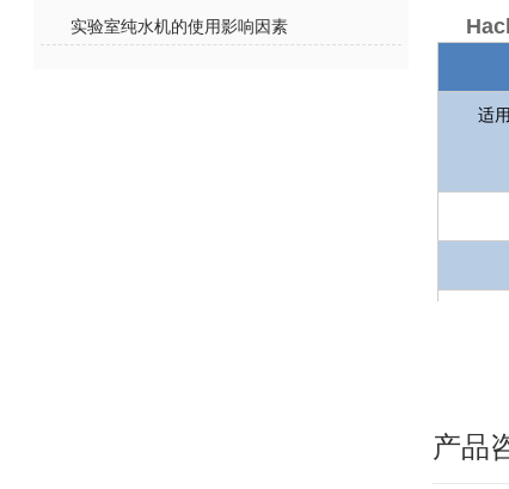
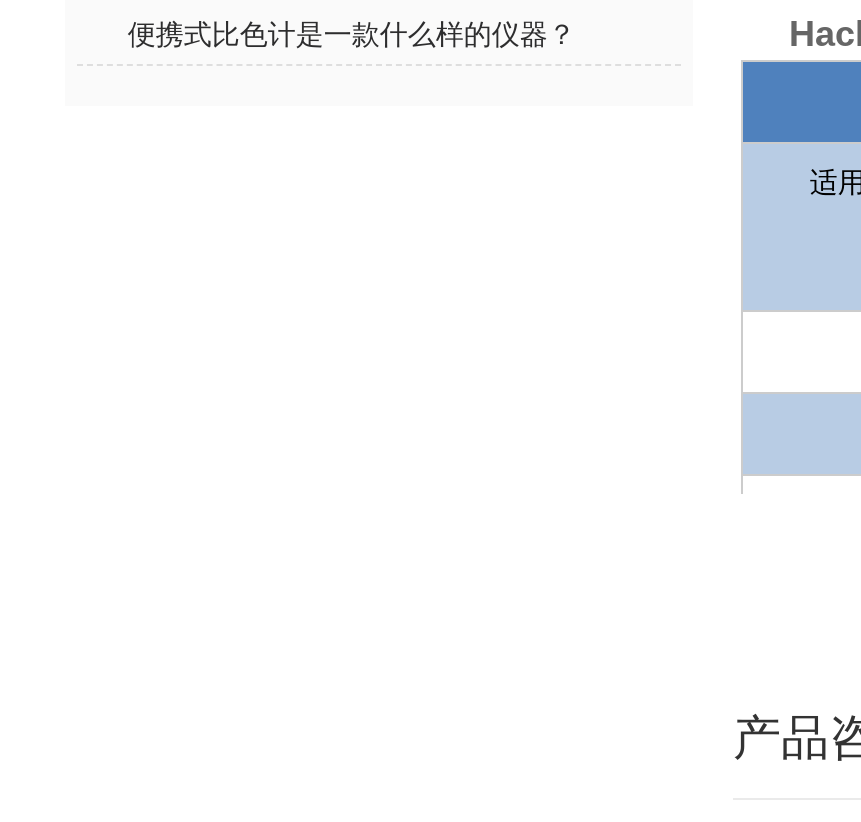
- 实验室纯水机的使用影响因素
+ 便携式比色计是一款什么样的仪器？
